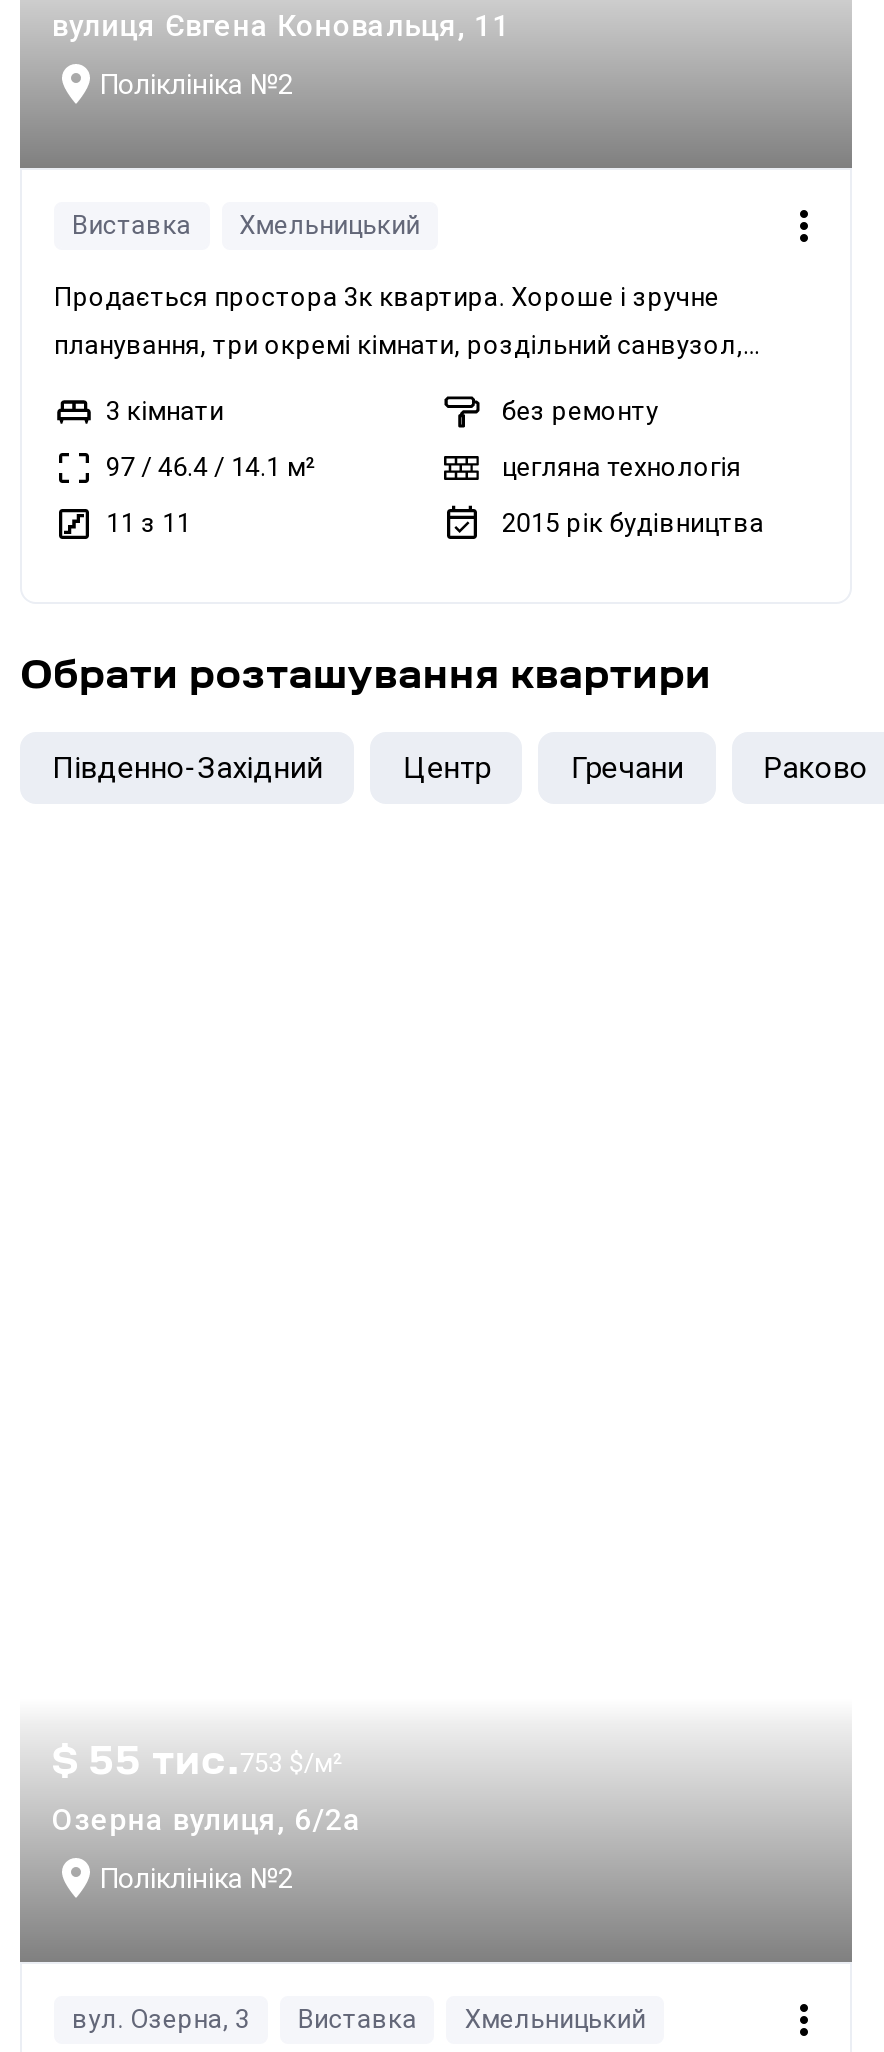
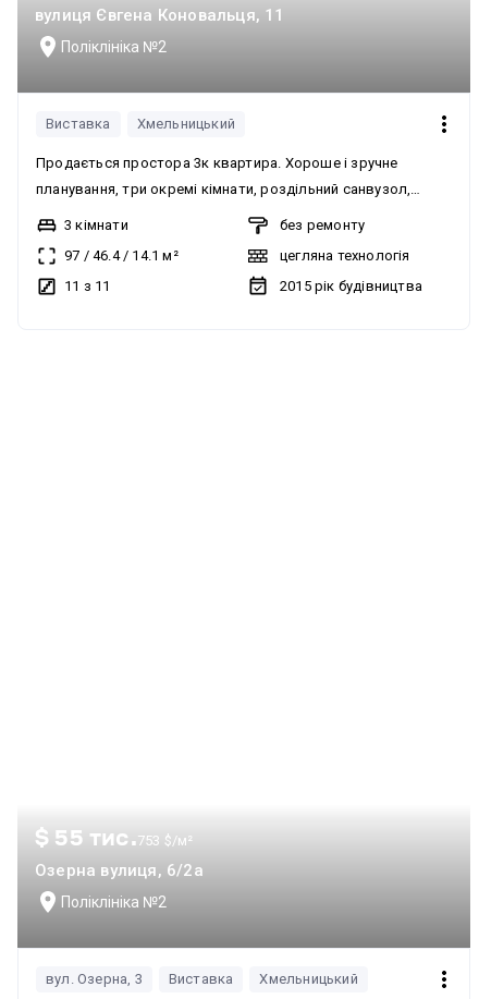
- Обрати розташування квартири
- Південно-Західний
- Центр
- Гречани
- Раково
